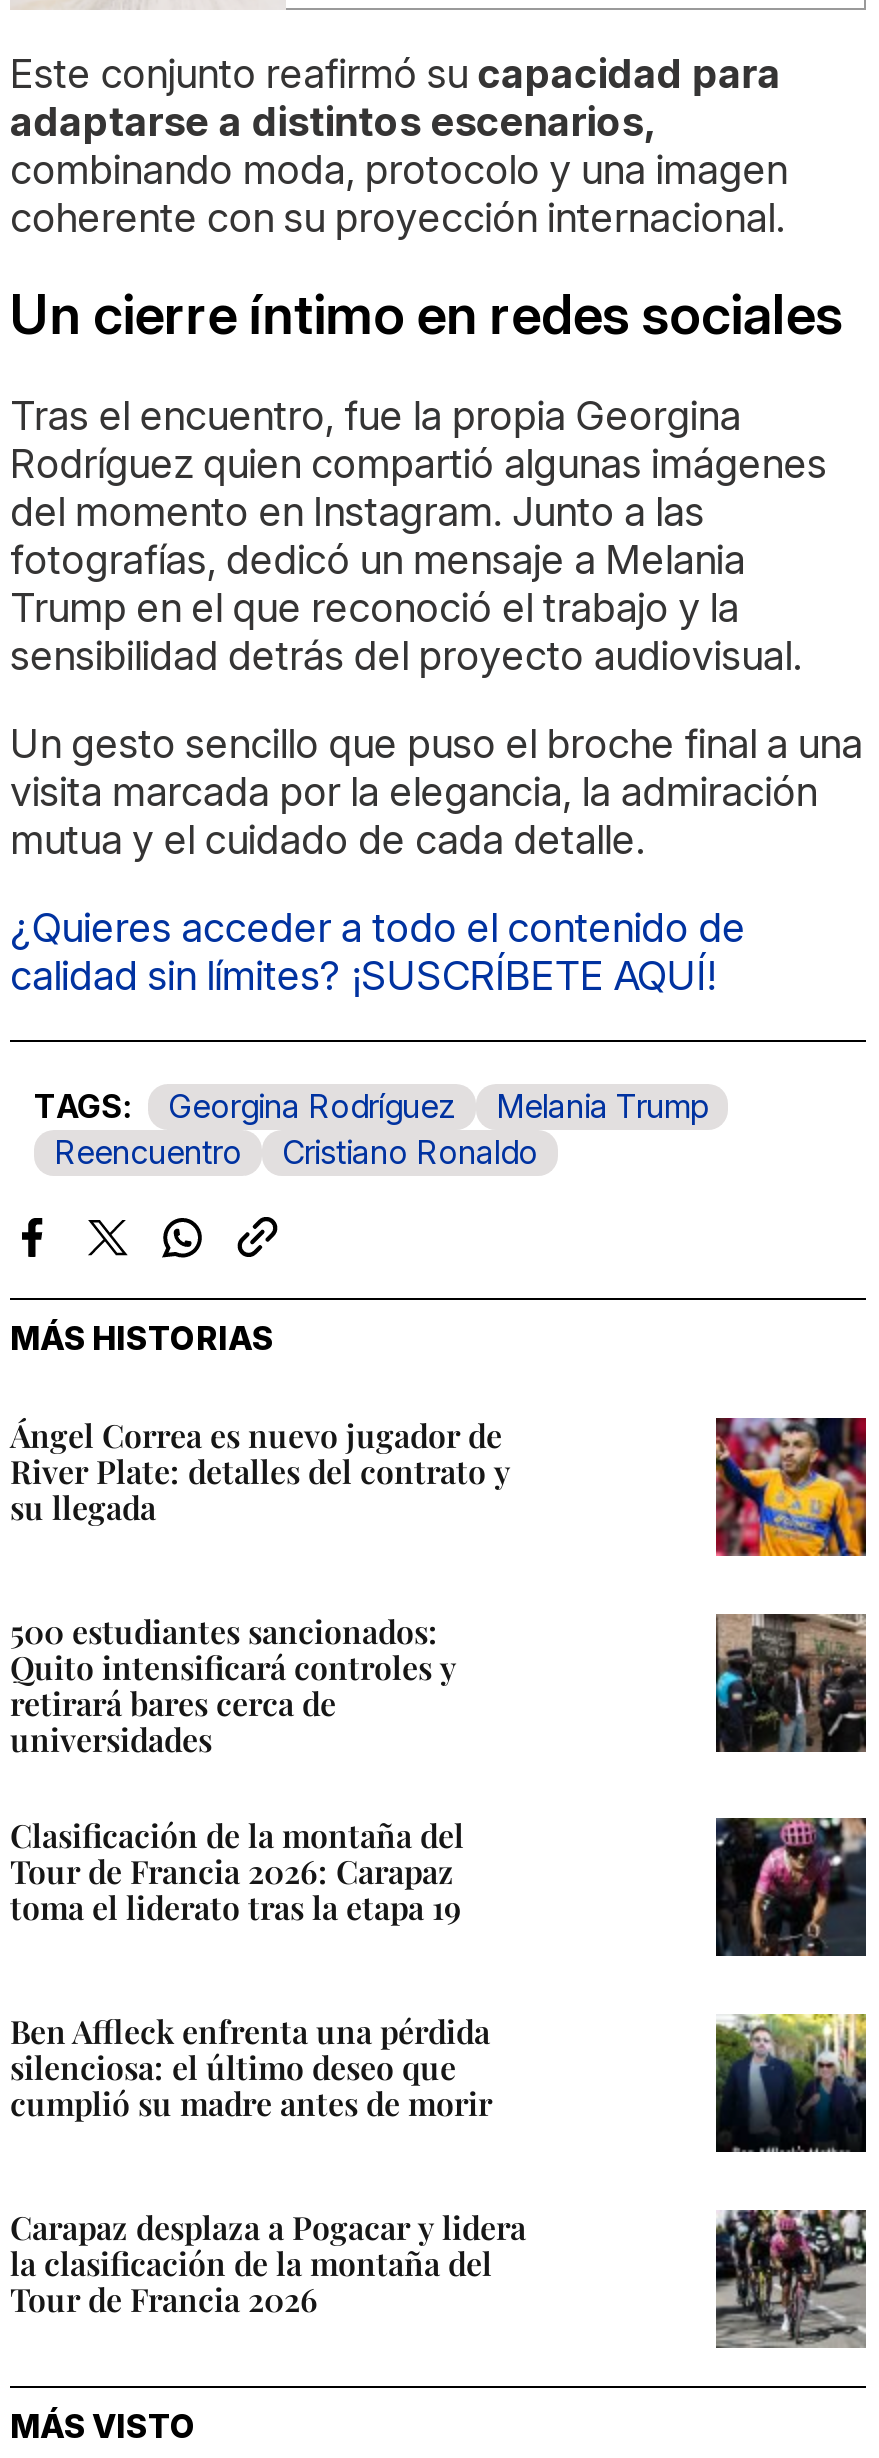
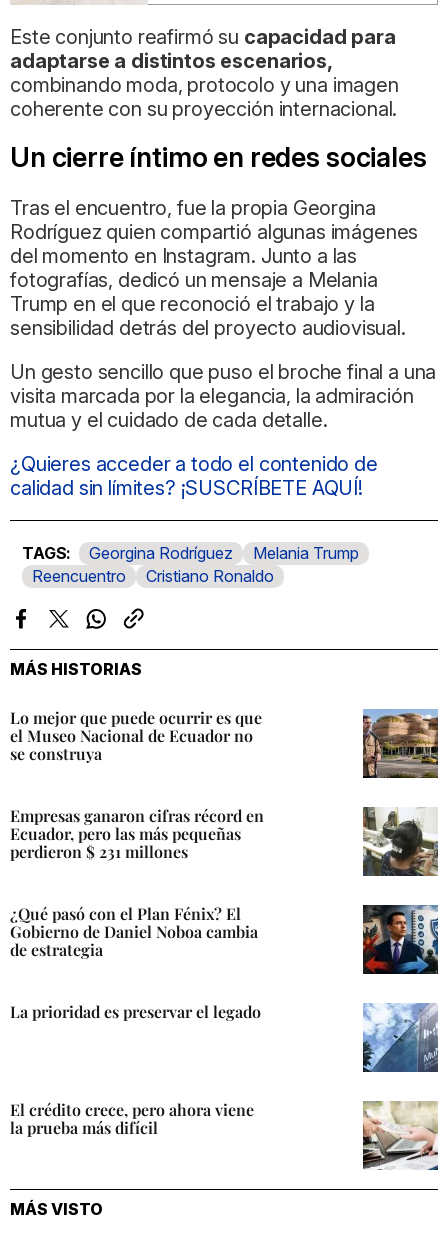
- Ángel Correa es nuevo jugador de
- River Plate: detalles del contrato y
- su llegada
+ Lo mejor que puede ocurrir es que
+ el Museo Nacional de Ecuador no
+ se construya

- [image]
+ [image]

- 500 estudiantes sancionados:
- Quito intensificará controles y
- retirará bares cerca de
- universidades
+ Empresas ganaron cifras récord en
+ Ecuador, pero las más pequeñas
+ perdieron $ 231 millones

- [image]
+ [image]

- Clasificación de la montaña del
- Tour de Francia 2026: Carapaz
- toma el liderato tras la etapa 19
+ ¿Qué pasó con el Plan Fénix? El
+ Gobierno de Daniel Noboa cambia
+ de estrategia

- [image]
+ [image]

- Ben Affleck enfrenta una pérdida
- silenciosa: el último deseo que
- cumplió su madre antes de morir
+ La prioridad es preservar el legado

- [image]
+ [image]

- Carapaz desplaza a Pogacar y lidera
- la clasificación de la montaña del
- Tour de Francia 2026
+ El crédito crece, pero ahora viene
+ la prueba más difícil

- [image]
+ [image]
